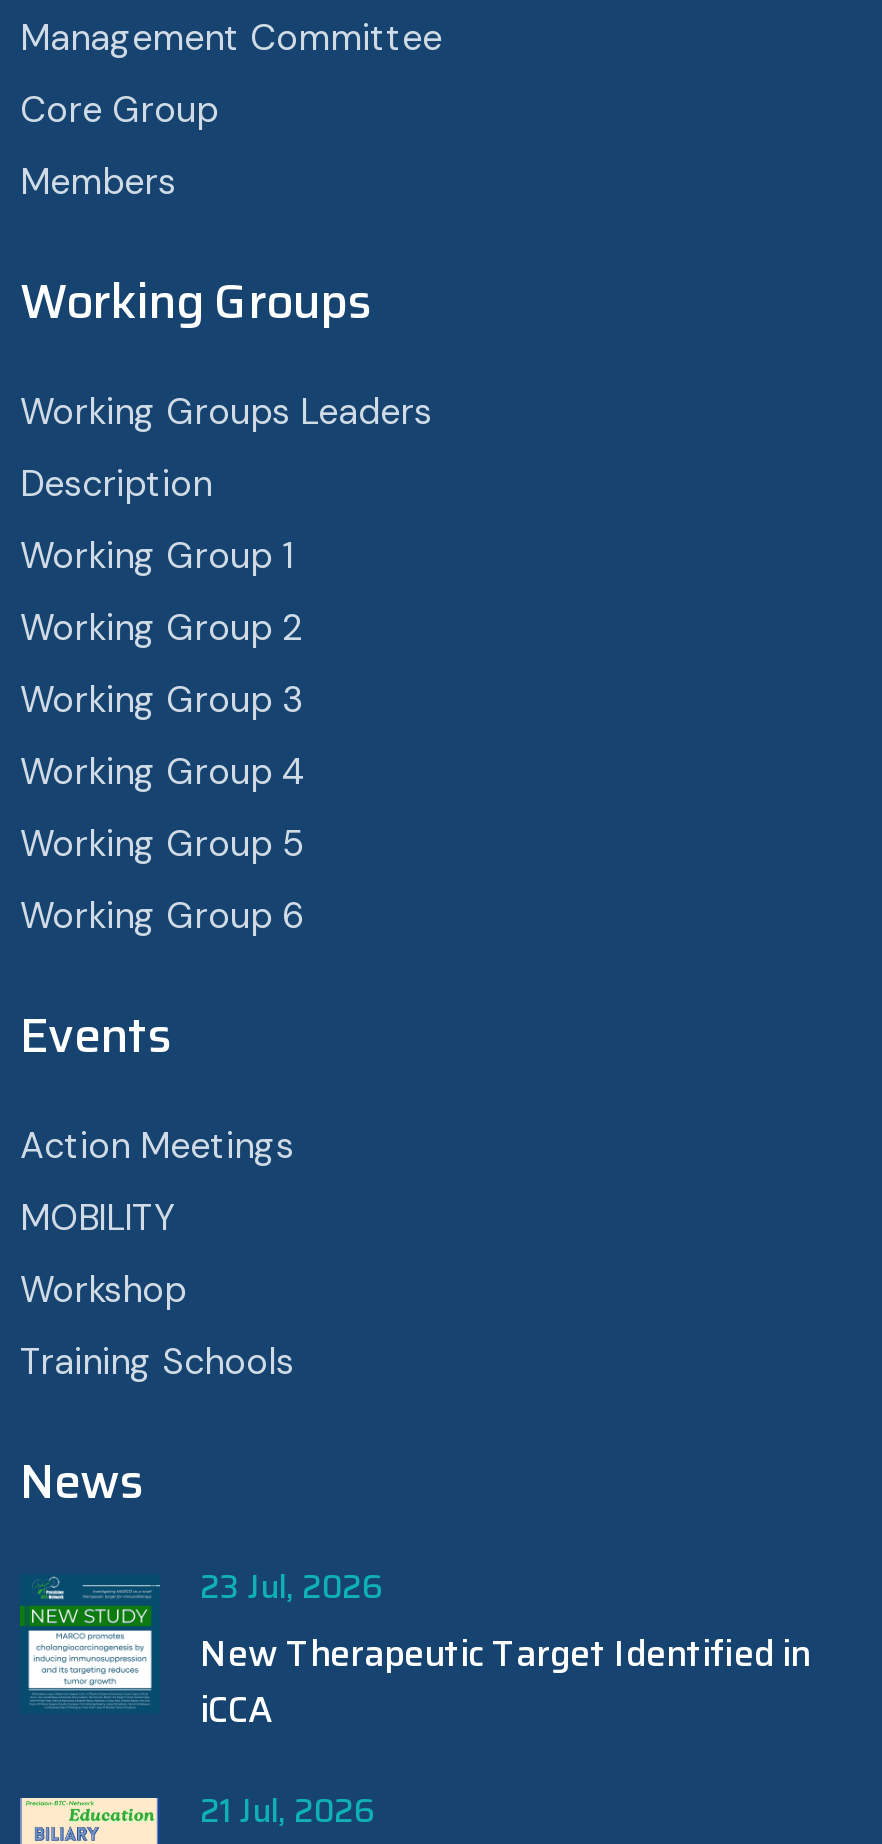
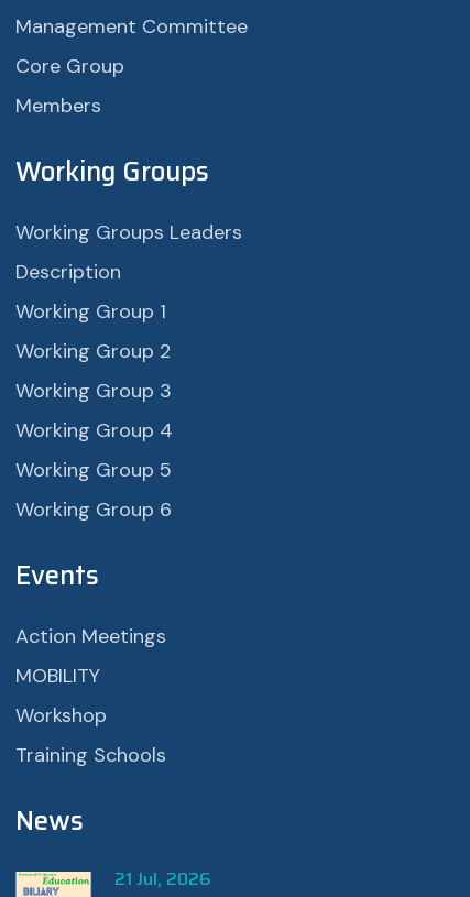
- [image]
- 23 Jul, 2026
- New Therapeutic Target Identified in
- iCCA
